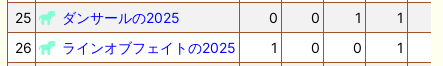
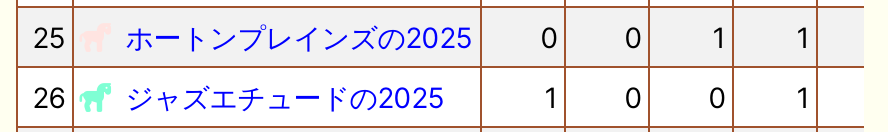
- ダンサールの2025
+ ホートンプレインズの2025

- ラインオブフェイトの2025
+ ジャズエチュードの2025
